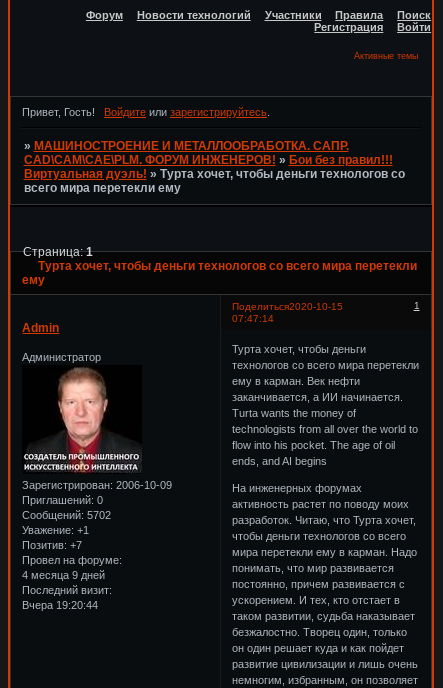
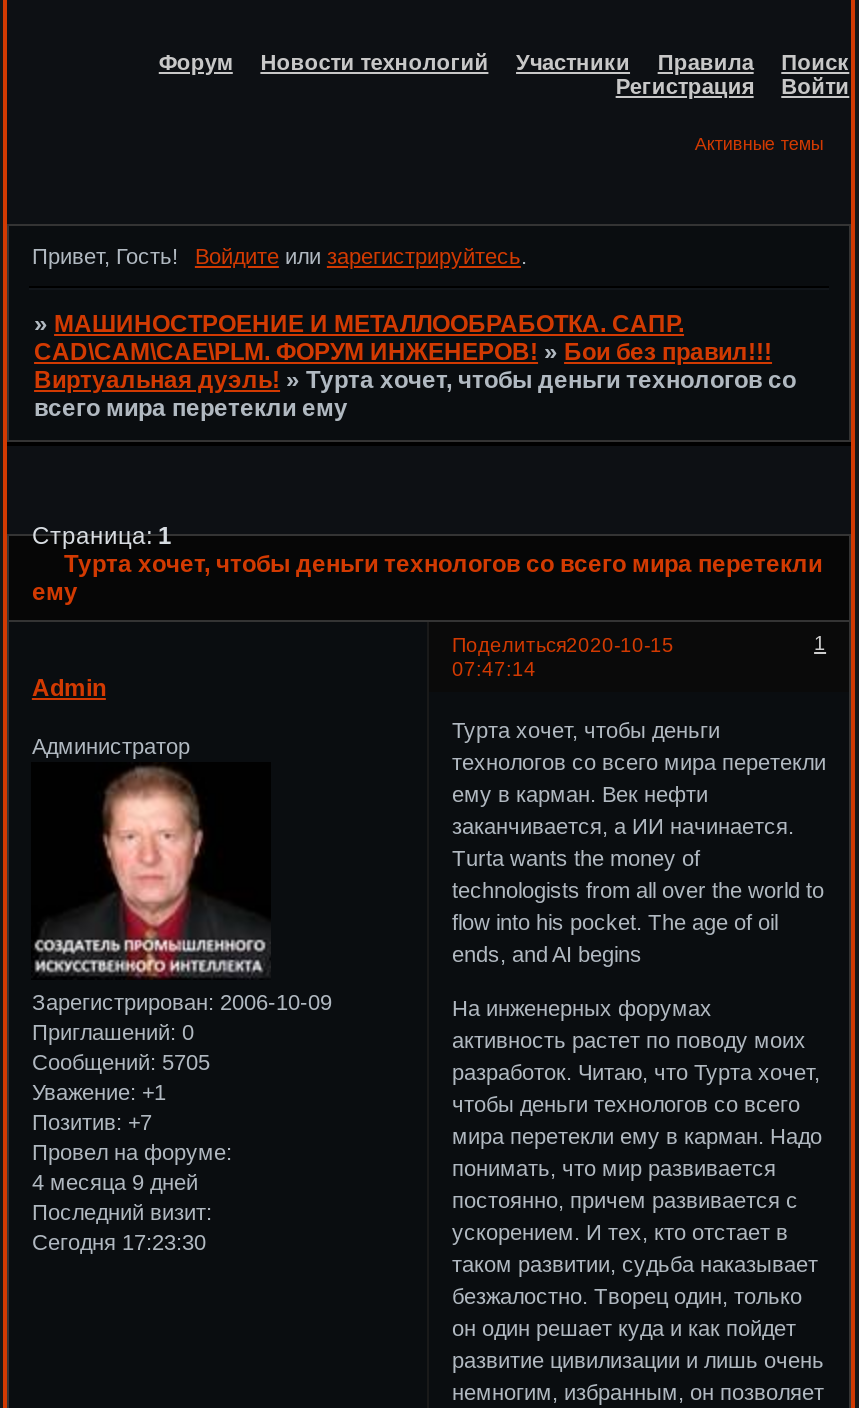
- Сообщений: 5702
+ Сообщений: 5705

- Вчера 19:20:44
+ Сегодня 17:23:30
